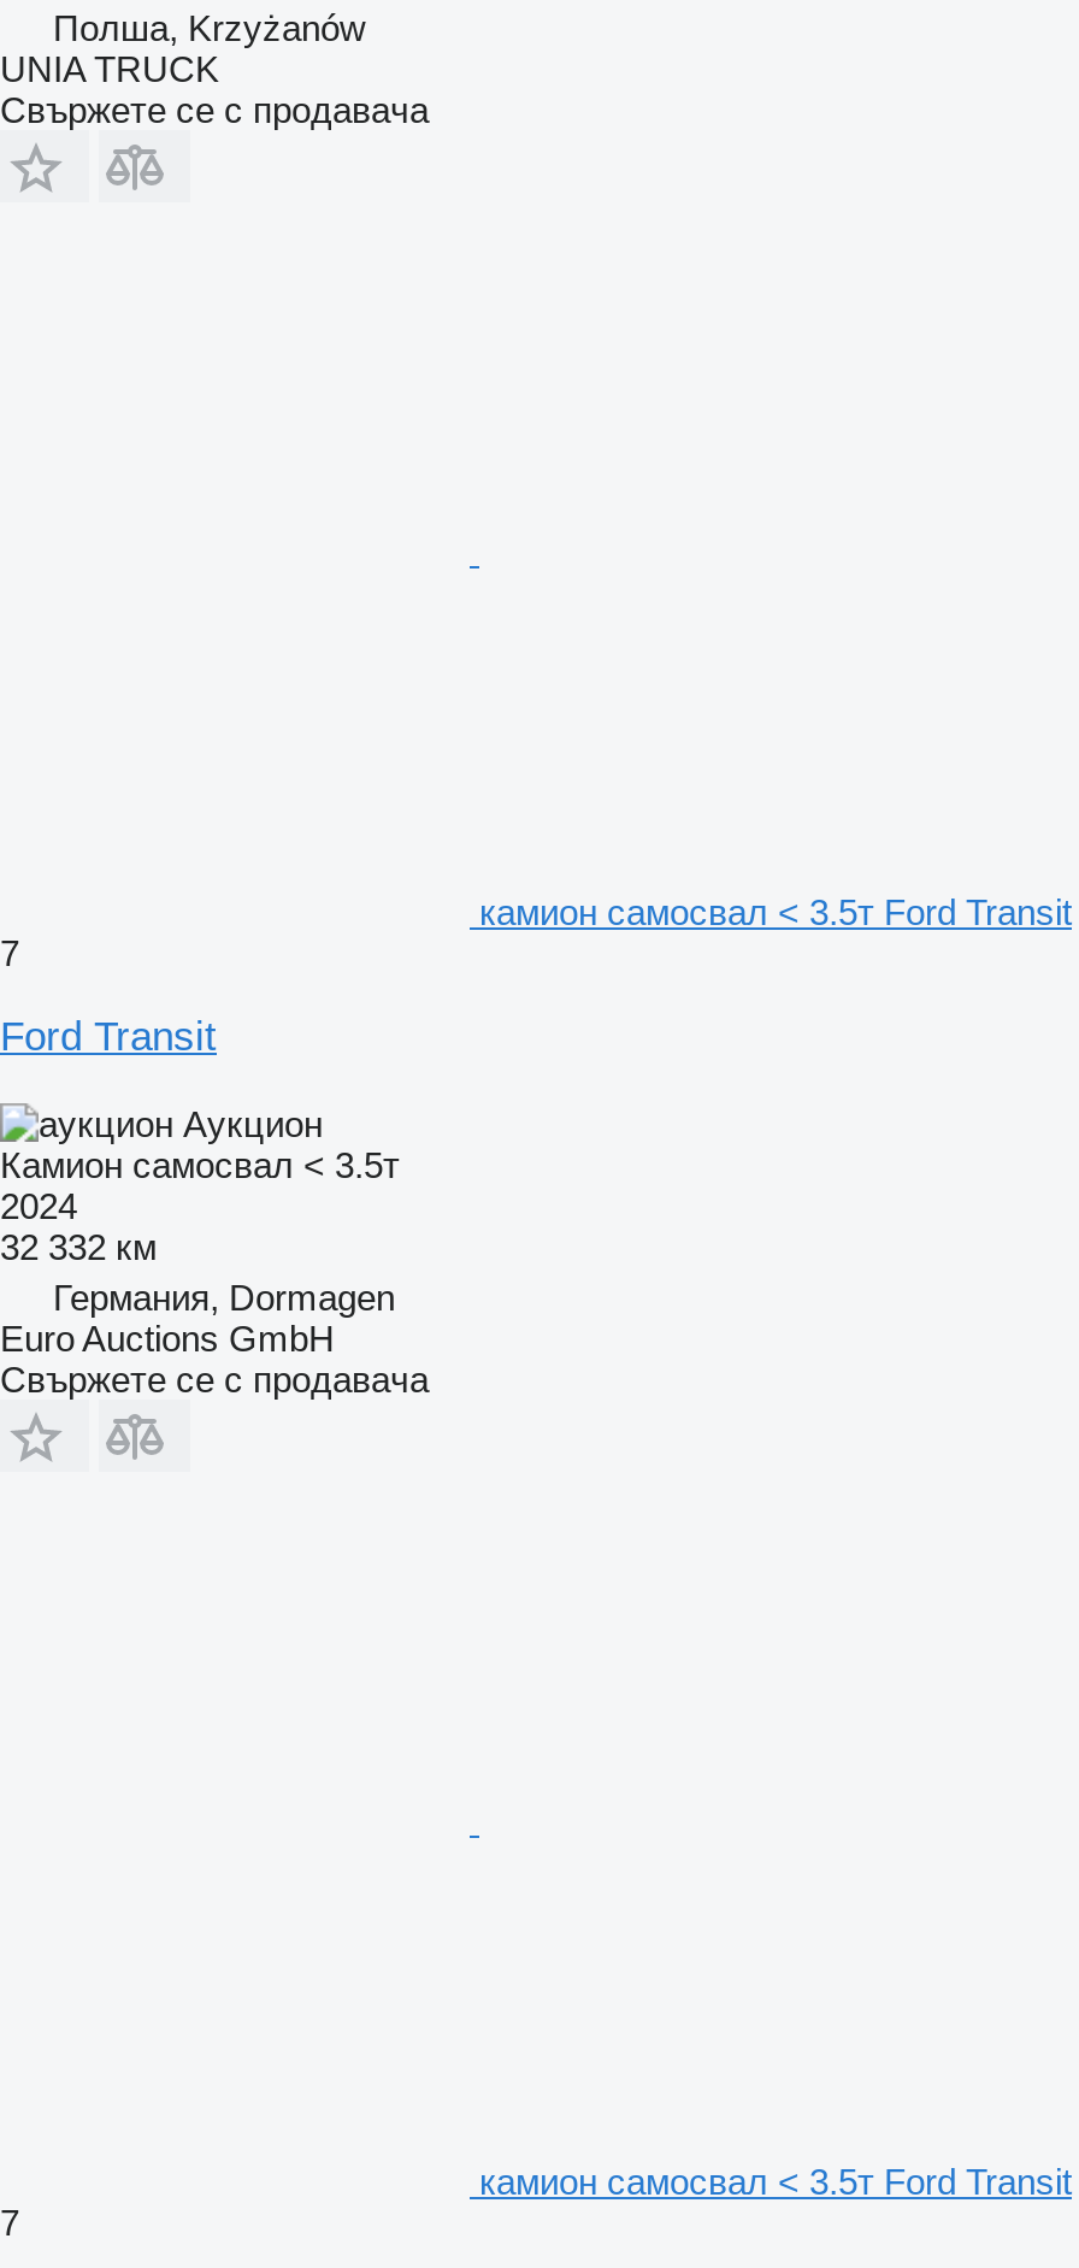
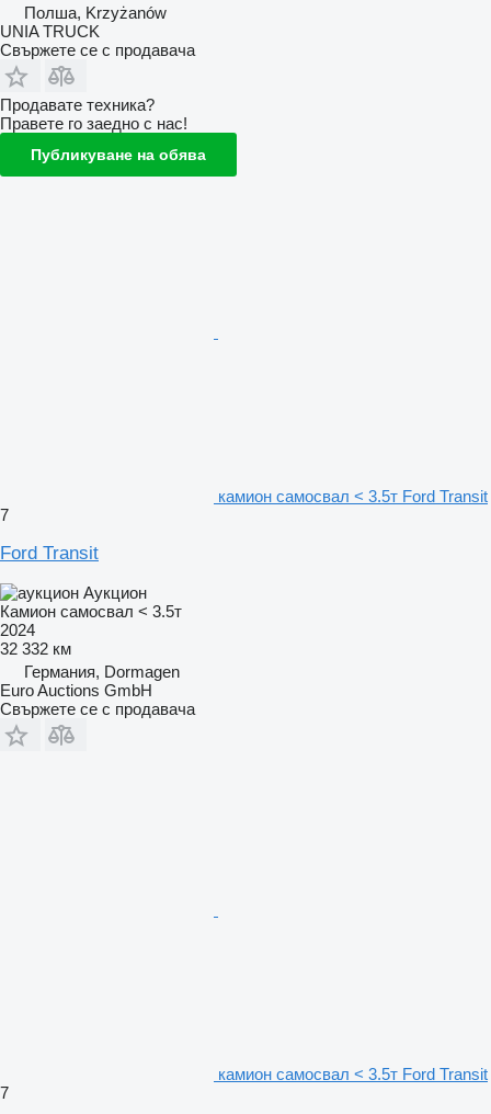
+ Продавате техника?
+ Правете го заедно с нас!
+ Публикуване на обява
